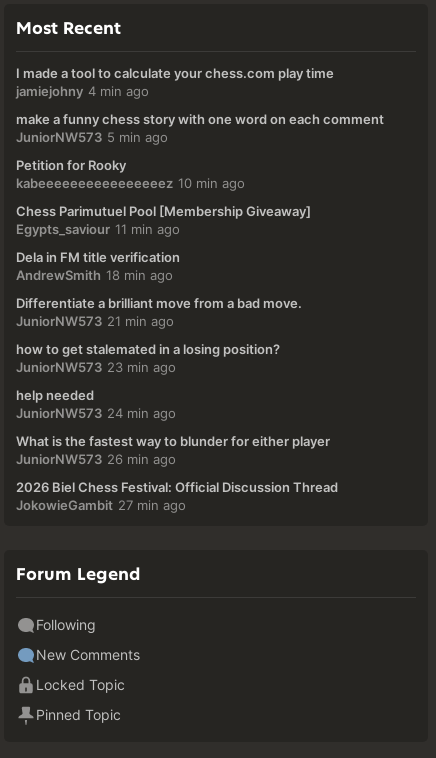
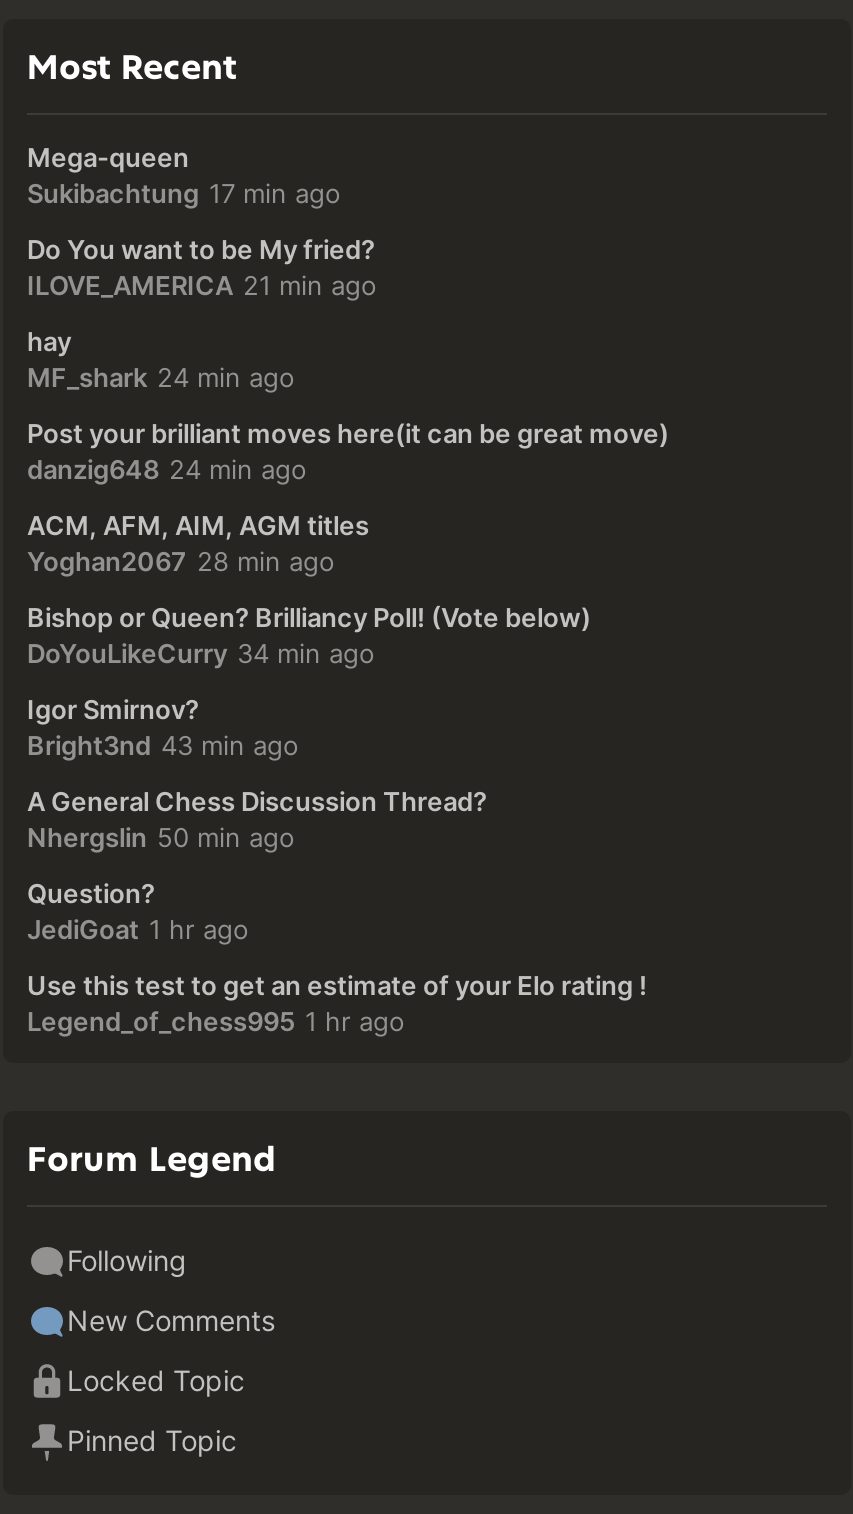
- I made a tool to calculate your chess.com play time
- jamiejohny 4 min ago
+ Mega-queen
+ Sukibachtung 17 min ago

- make a funny chess story with one word on each comment
- JuniorNW573 5 min ago
+ Do You want to be My fried?
+ ILOVE_AMERICA 21 min ago

- Petition for Rooky
- kabeeeeeeeeeeeeeeeez 10 min ago
+ hay
+ MF_shark 24 min ago

- Chess Parimutuel Pool [Membership Giveaway]
- Egypts_saviour 11 min ago
+ Post your brilliant moves here(it can be great move)
+ danzig648 24 min ago

- Dela in FM title verification
- AndrewSmith 18 min ago
+ ACM, AFM, AIM, AGM titles
+ Yoghan2067 28 min ago

- Differentiate a brilliant move from a bad move.
- JuniorNW573 21 min ago
+ Bishop or Queen? Brilliancy Poll! (Vote below)
+ DoYouLikeCurry 34 min ago

- how to get stalemated in a losing position?
- JuniorNW573 23 min ago
+ Igor Smirnov?
+ Bright3nd 43 min ago

- help needed
- JuniorNW573 24 min ago
+ A General Chess Discussion Thread?
+ Nhergslin 50 min ago

- What is the fastest way to blunder for either player
- JuniorNW573 26 min ago
+ Question?
+ JediGoat 1 hr ago

- 2026 Biel Chess Festival: Official Discussion Thread
- JokowieGambit 27 min ago
+ Use this test to get an estimate of your Elo rating !
+ Legend_of_chess995 1 hr ago
